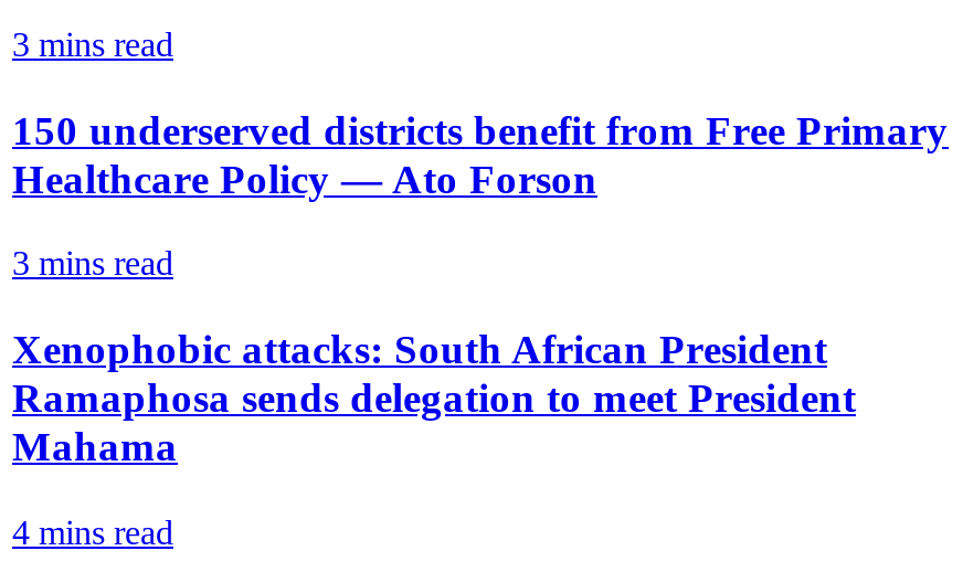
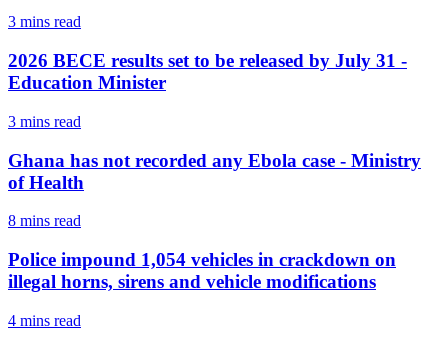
- 150 underserved districts benefit from Free Primary
- Healthcare Policy — Ato Forson
+ 2026 BECE results set to be released by July 31 -
+ Education Minister

- Xenophobic attacks: South African President
- Ramaphosa sends delegation to meet President
- Mahama
+ Ghana has not recorded any Ebola case - Ministry
+ of Health
+ 8 mins read
+ Police impound 1,054 vehicles in crackdown on
+ illegal horns, sirens and vehicle modifications
